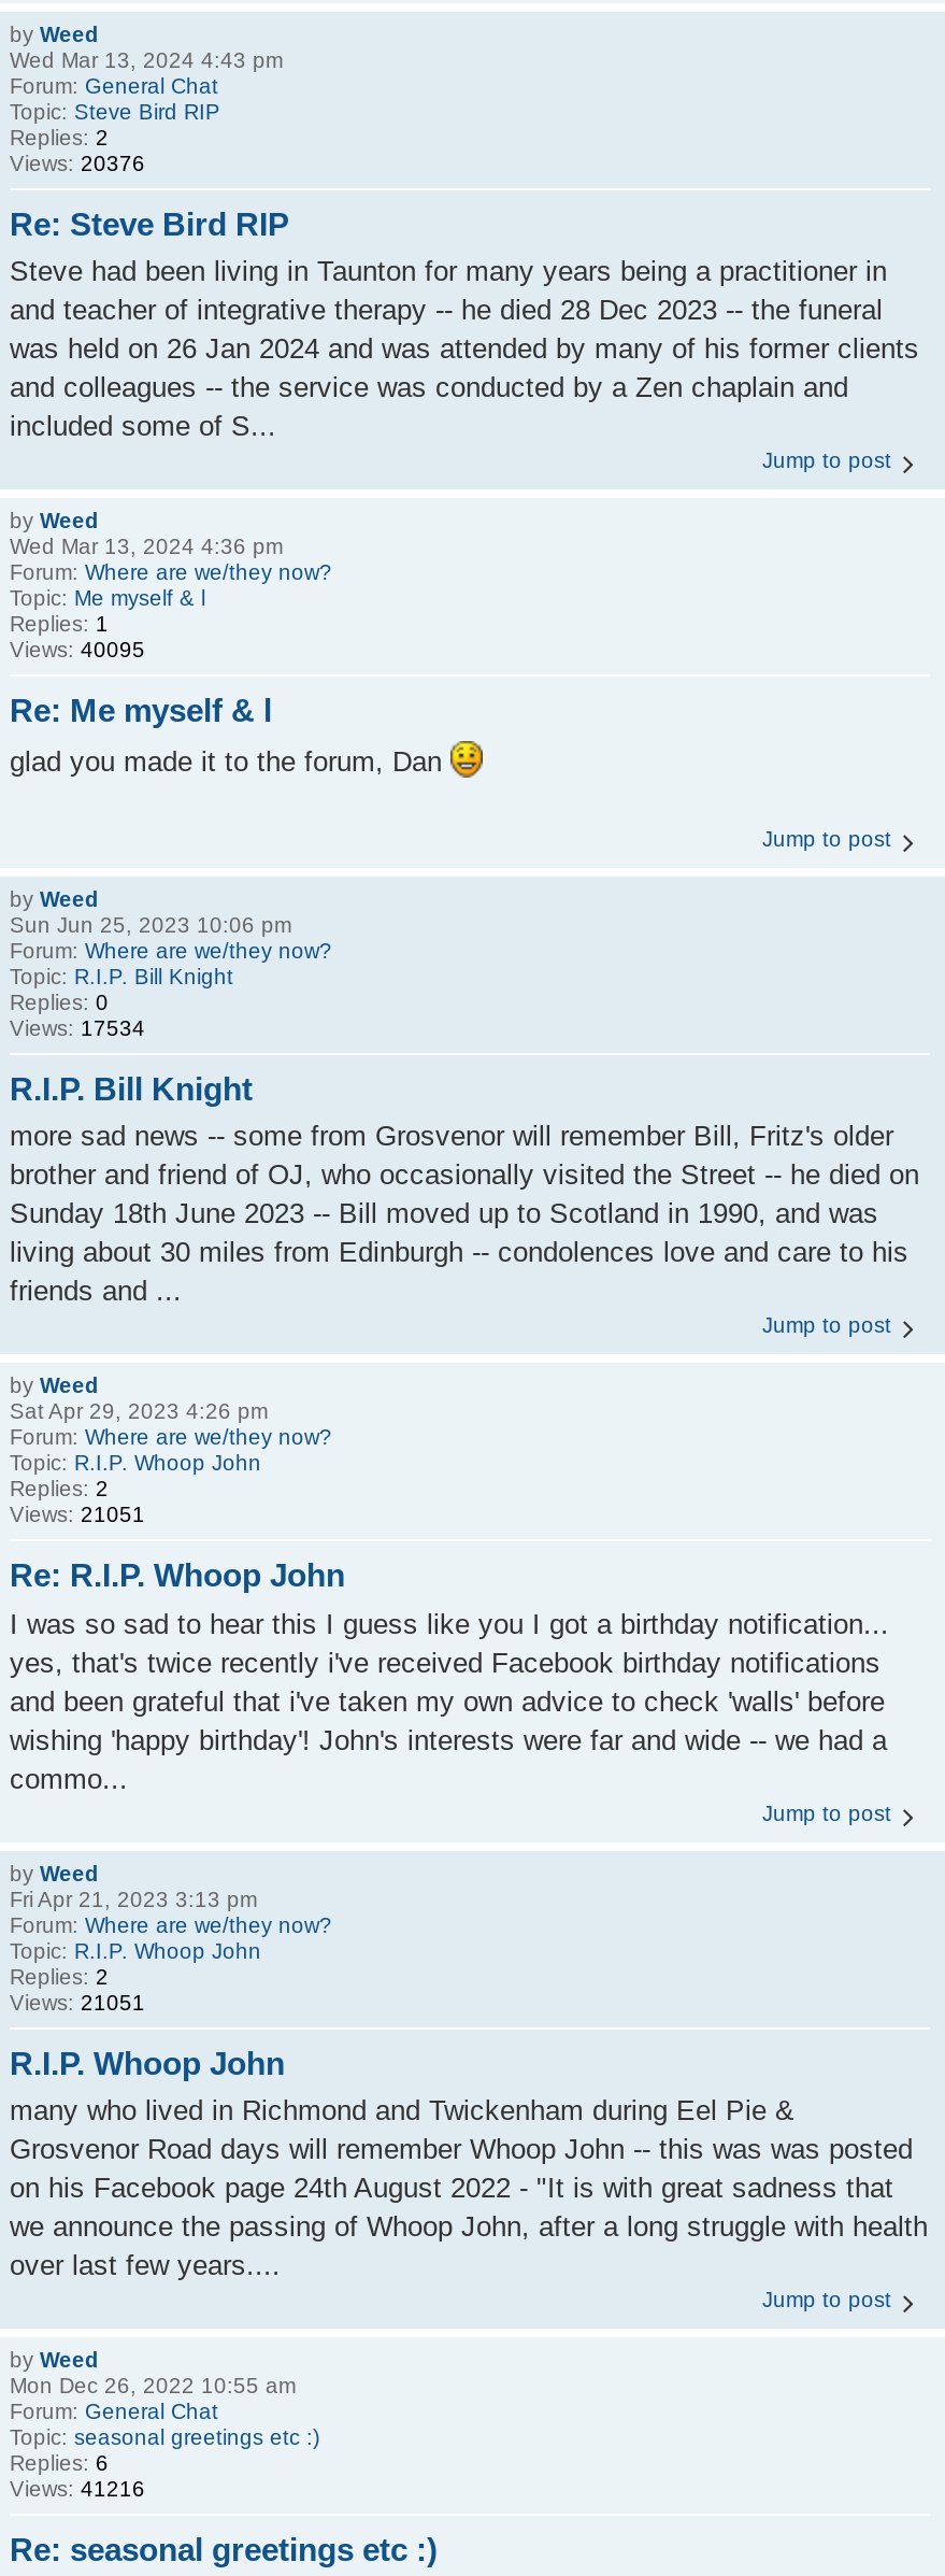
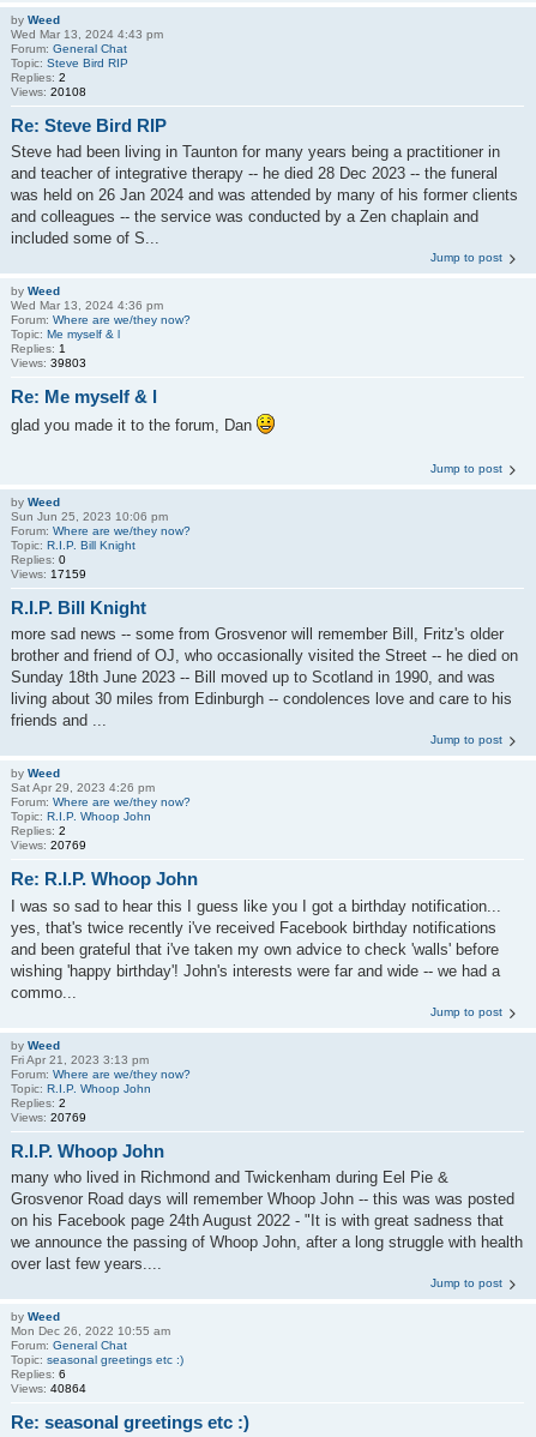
- Views: 20376
+ Views: 20108

- Views: 40095
+ Views: 39803

- Views: 17534
+ Views: 17159

- Views: 21051
+ Views: 20769

- Views: 21051
+ Views: 20769

- Views: 41216
+ Views: 40864
